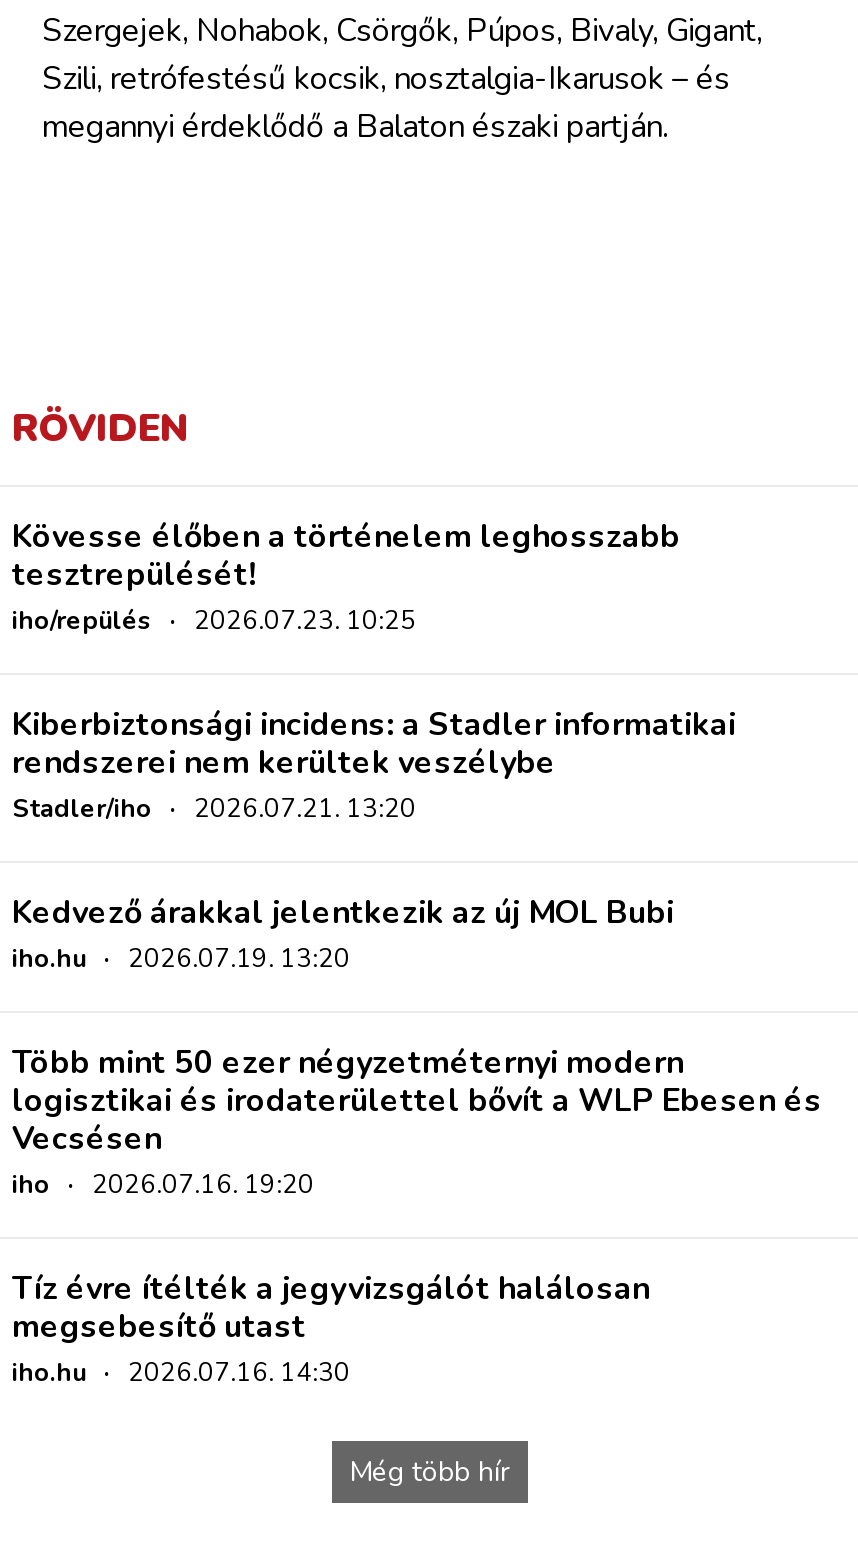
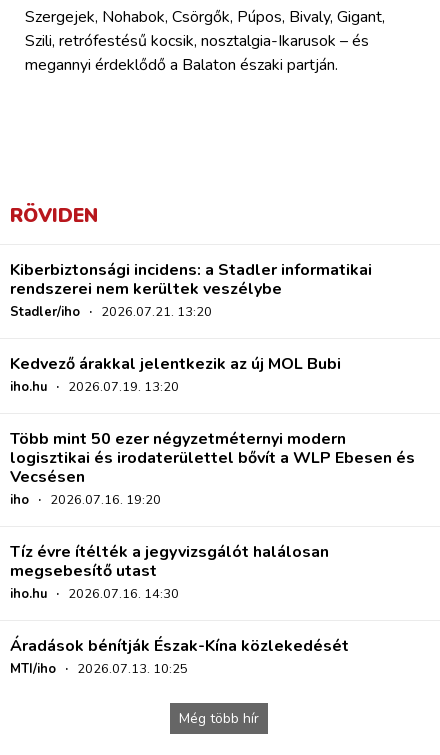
- Kövesse élőben a történelem leghosszabb
- tesztrepülését!
- iho/repülés · 2026.07.23. 10:25

moved up: Kiberbiztonsági incidens: a Stadler informatikai | rendszerei nem kerültek veszélybe | Stadler/iho · 2026.07.21. 13:20 | ... | megsebesítő utast | iho.hu · 2026.07.16. 14:30

+ Áradások bénítják Észak-Kína közlekedését
+ MTI/iho · 2026.07.13. 10:25
